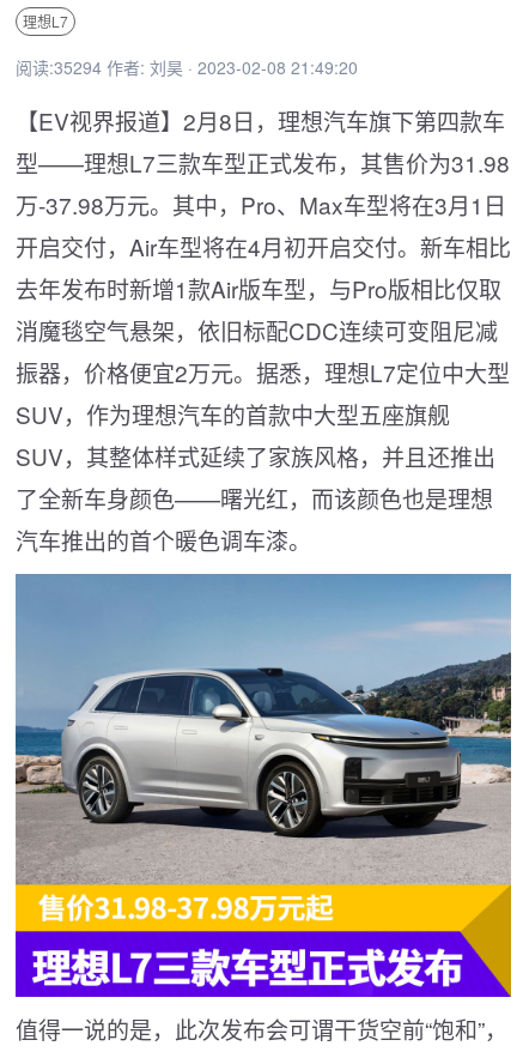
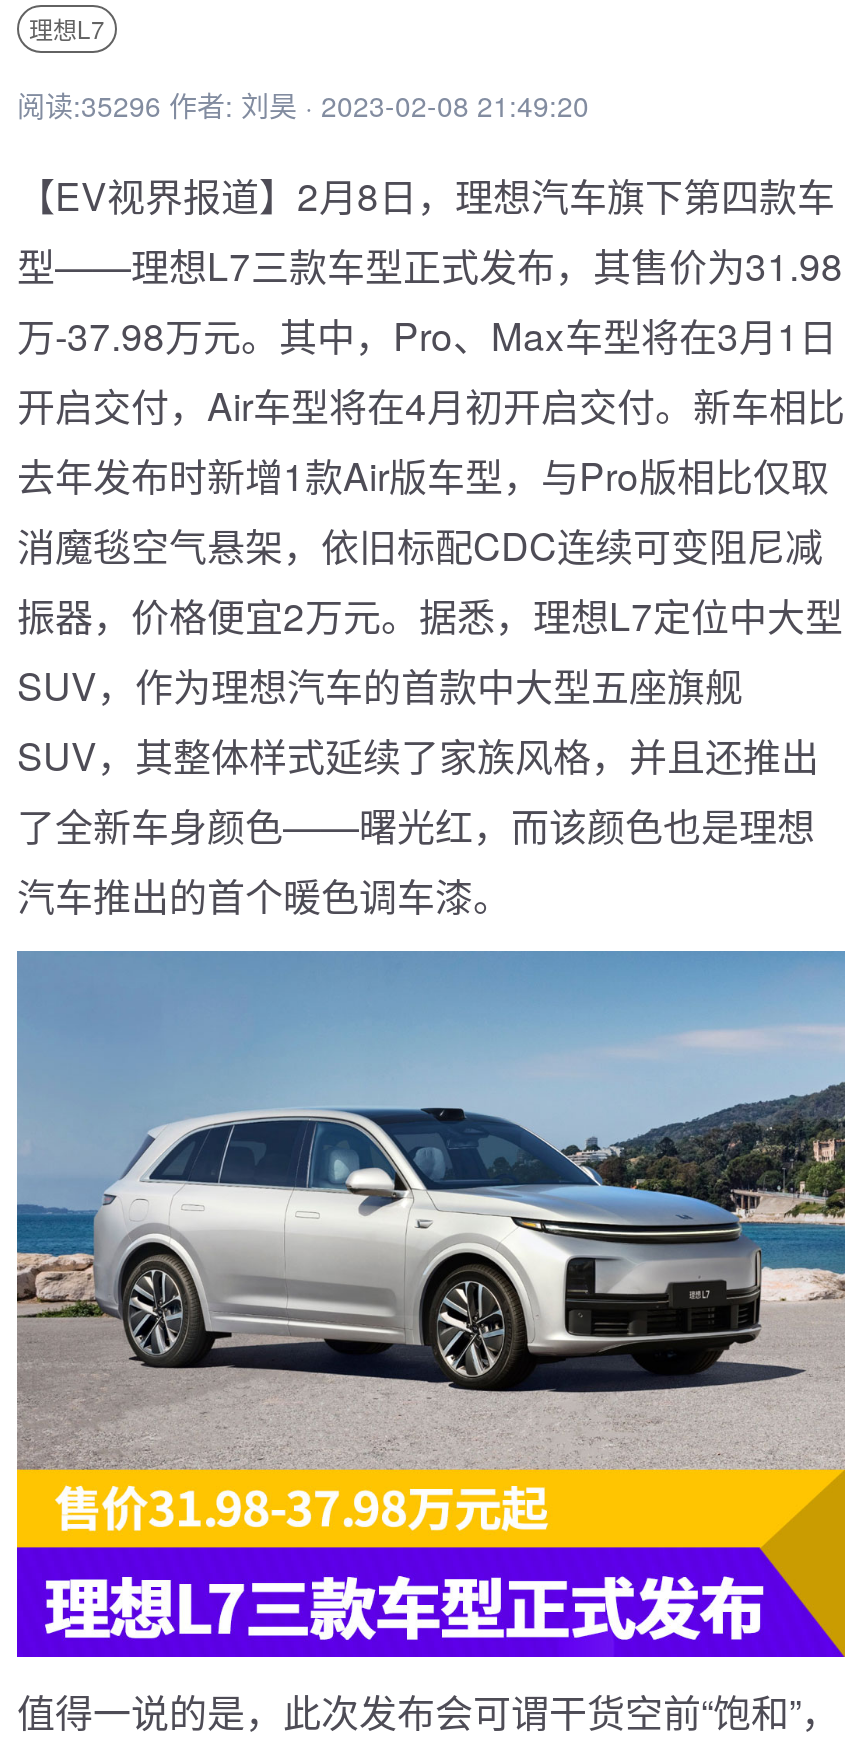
- 阅读:35294 作者: 刘昊 · 2023-02-08 21:49:20
+ 阅读:35296 作者: 刘昊 · 2023-02-08 21:49:20
